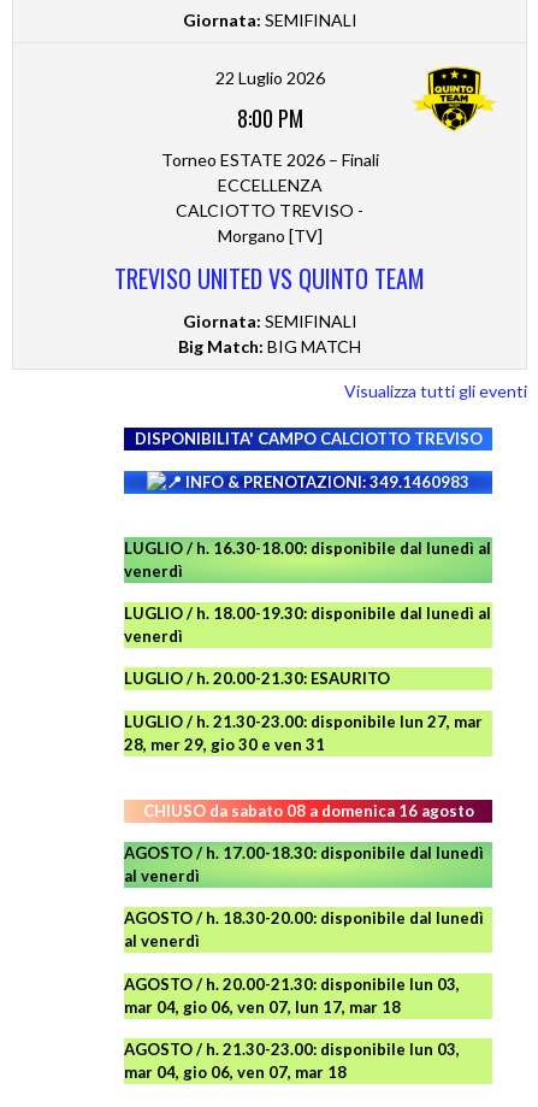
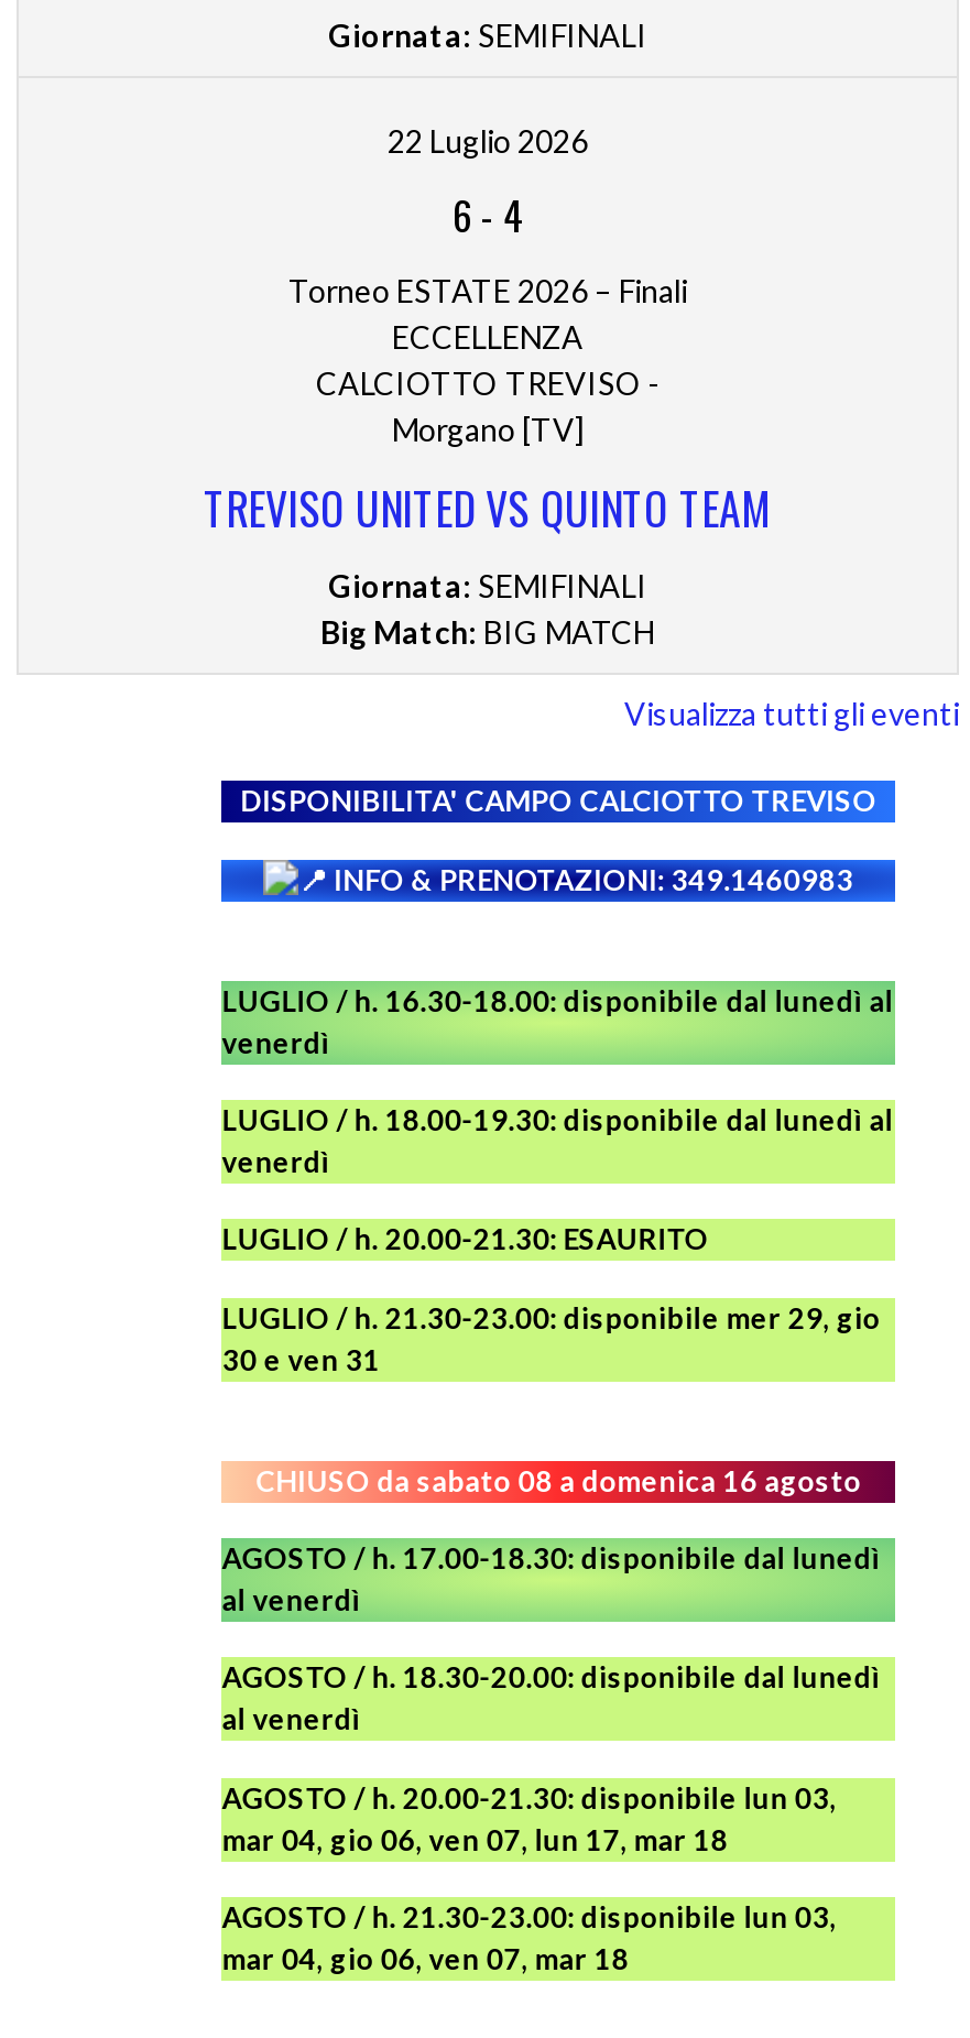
- [image]

- 8:00 PM
+ 6 - 4

- LUGLIO / h. 21.30-23.00: disponibile lun 27, mar
- 28, mer 29, gio 30 e ven 31
+ LUGLIO / h. 21.30-23.00: disponibile mer 29, gio
+ 30 e ven 31
